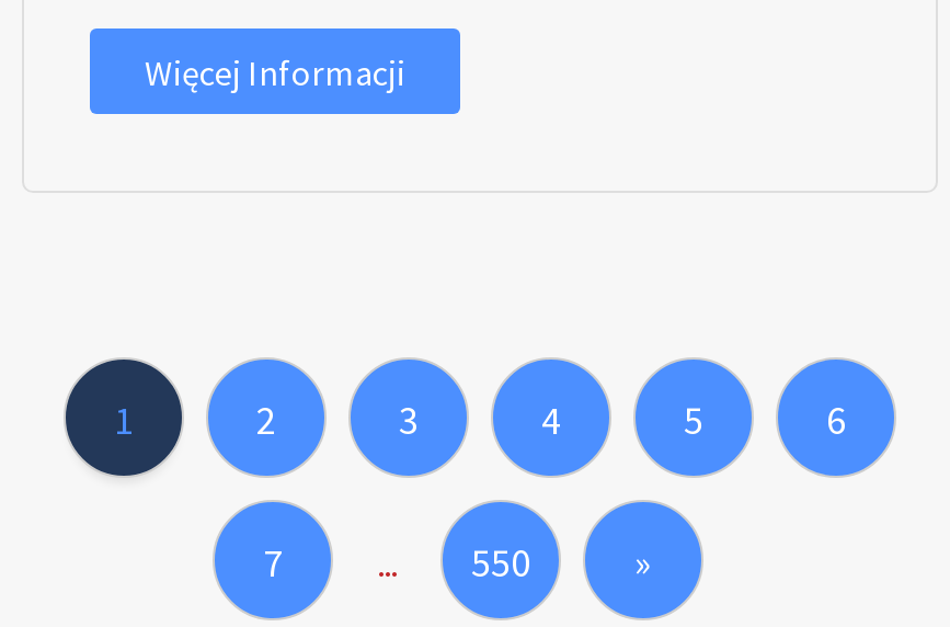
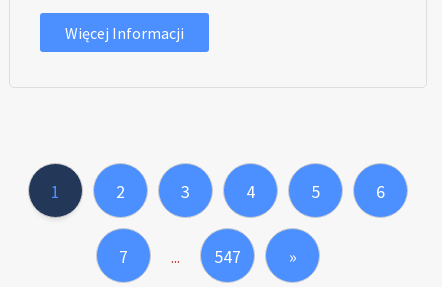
- 550
+ 547
